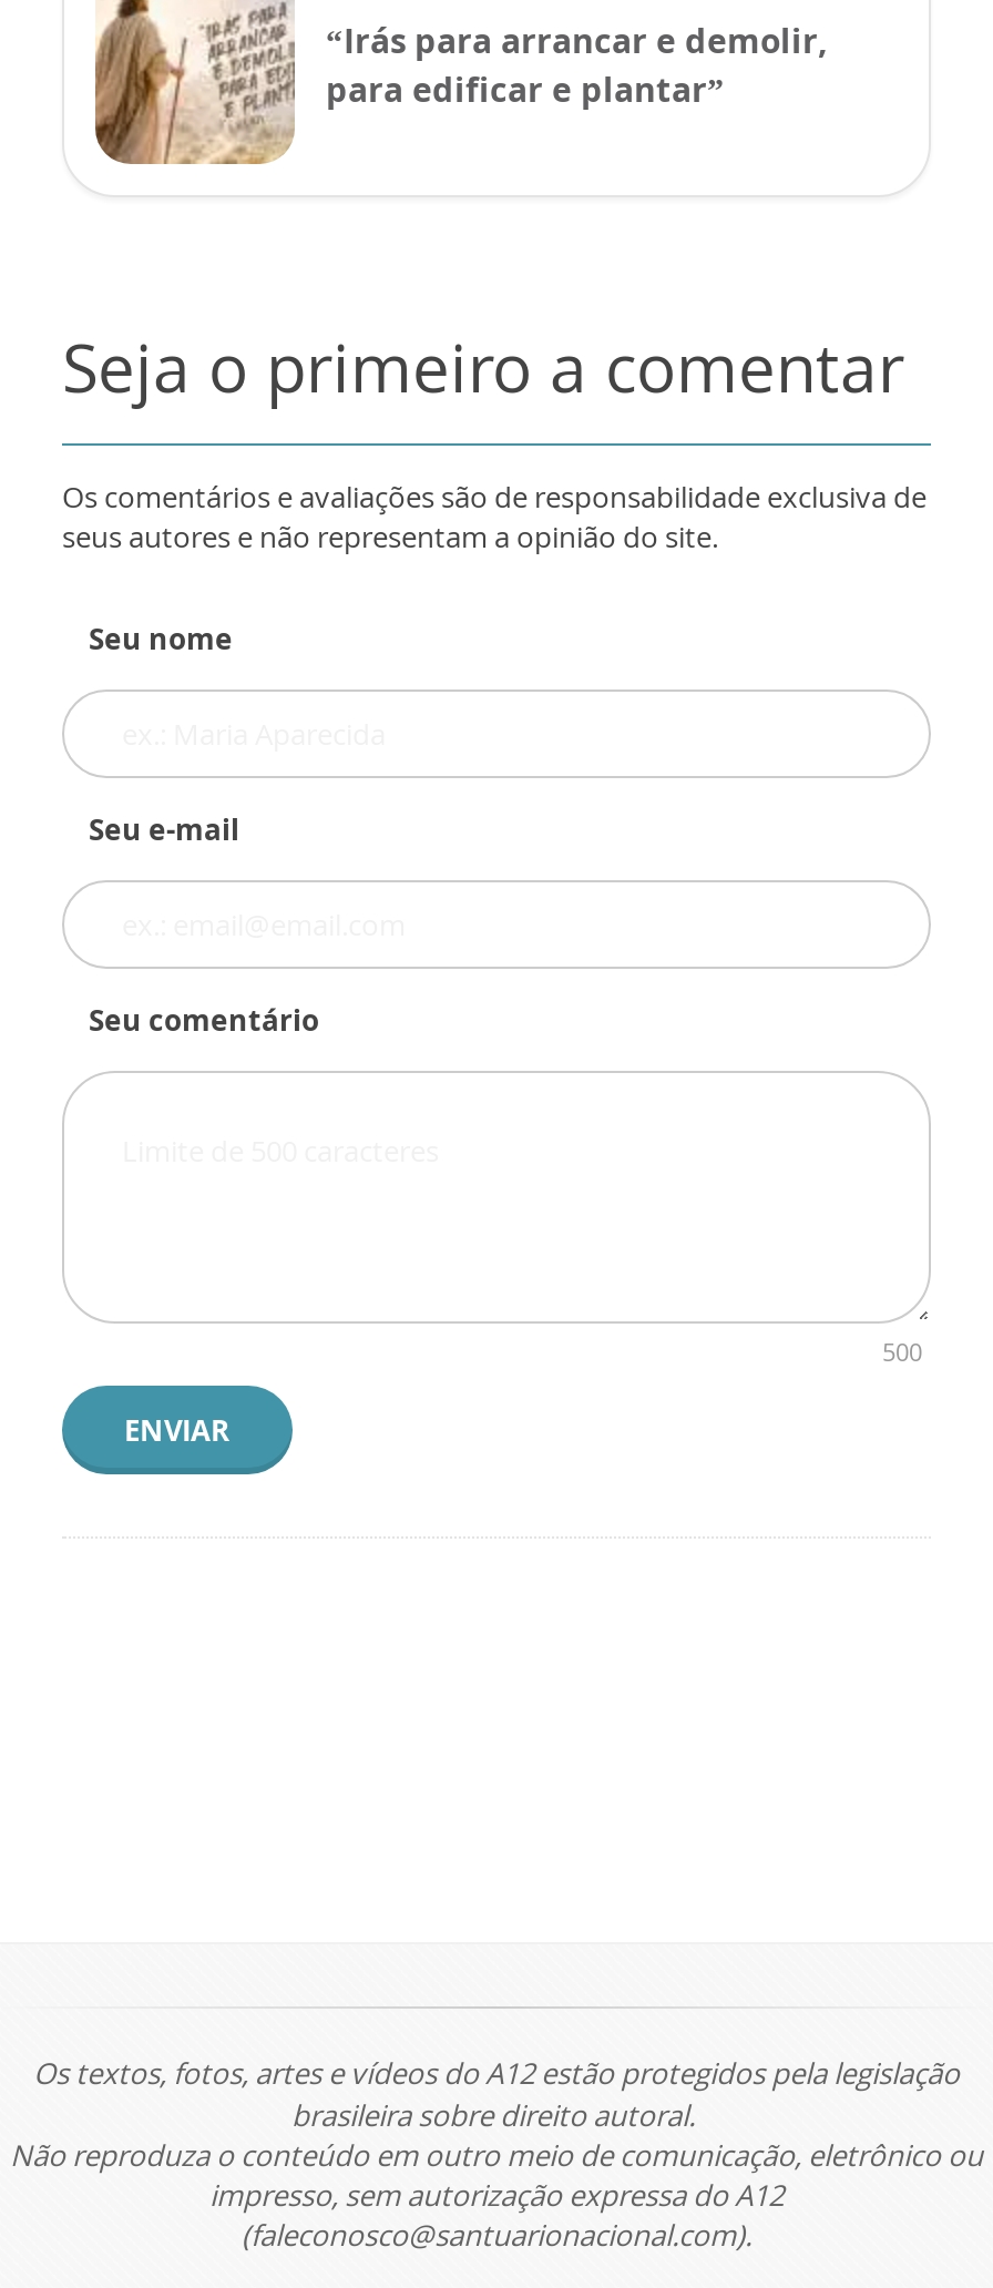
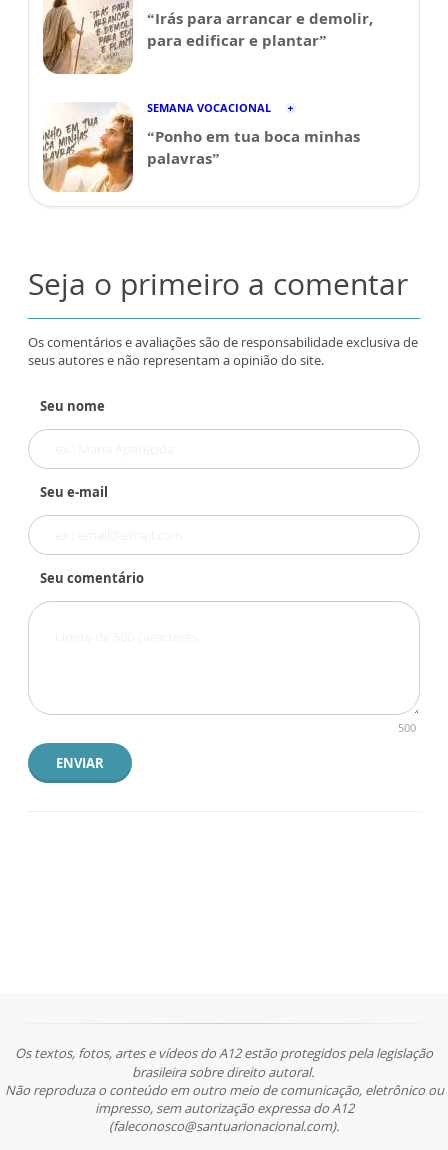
+ [image]
+ SEMANA VOCACIONAL
+ “Ponho em tua boca minhas
+ palavras”
